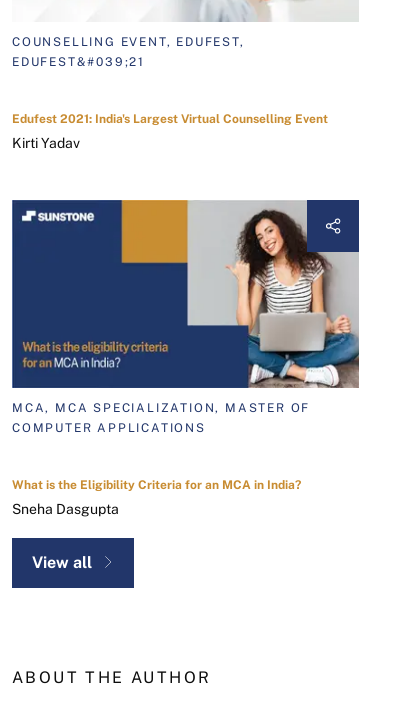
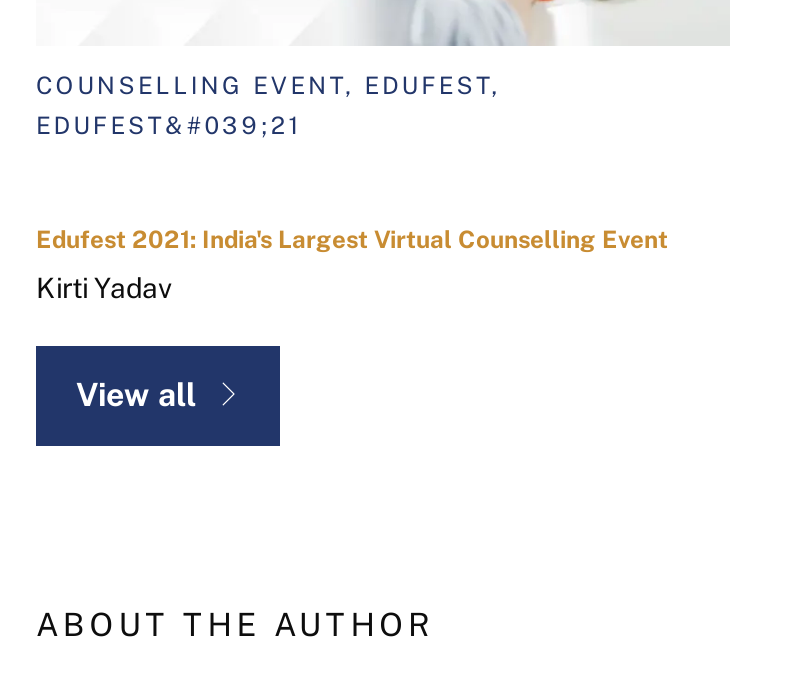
- [image]
- MCA, MCA SPECIALIZATION, MASTER OF
- COMPUTER APPLICATIONS

- What is the Eligibility Criteria for an MCA in India?
- Sneha Dasgupta
